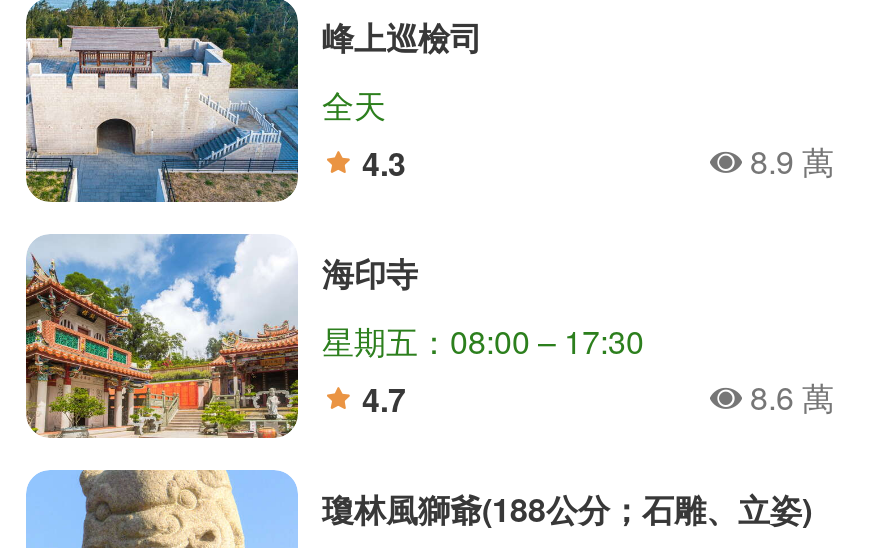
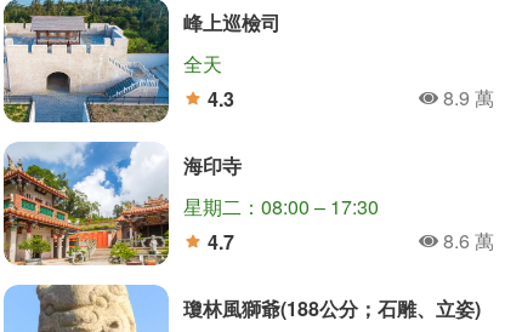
- 星期五：08:00 – 17:30
+ 星期二：08:00 – 17:30
